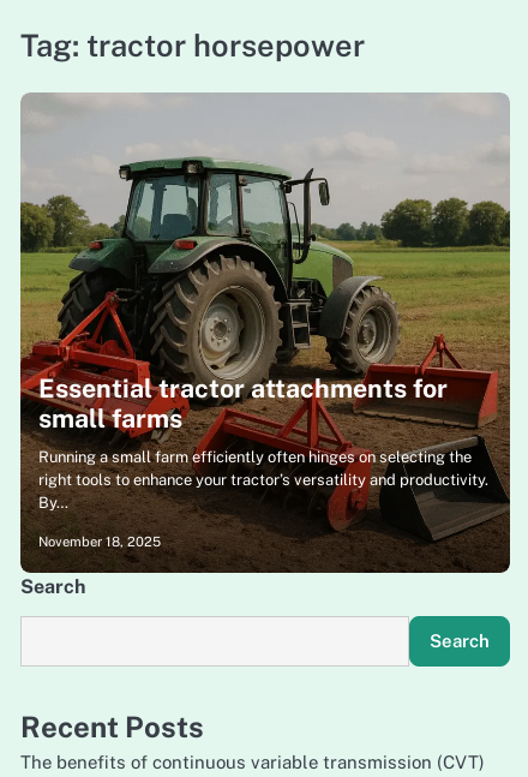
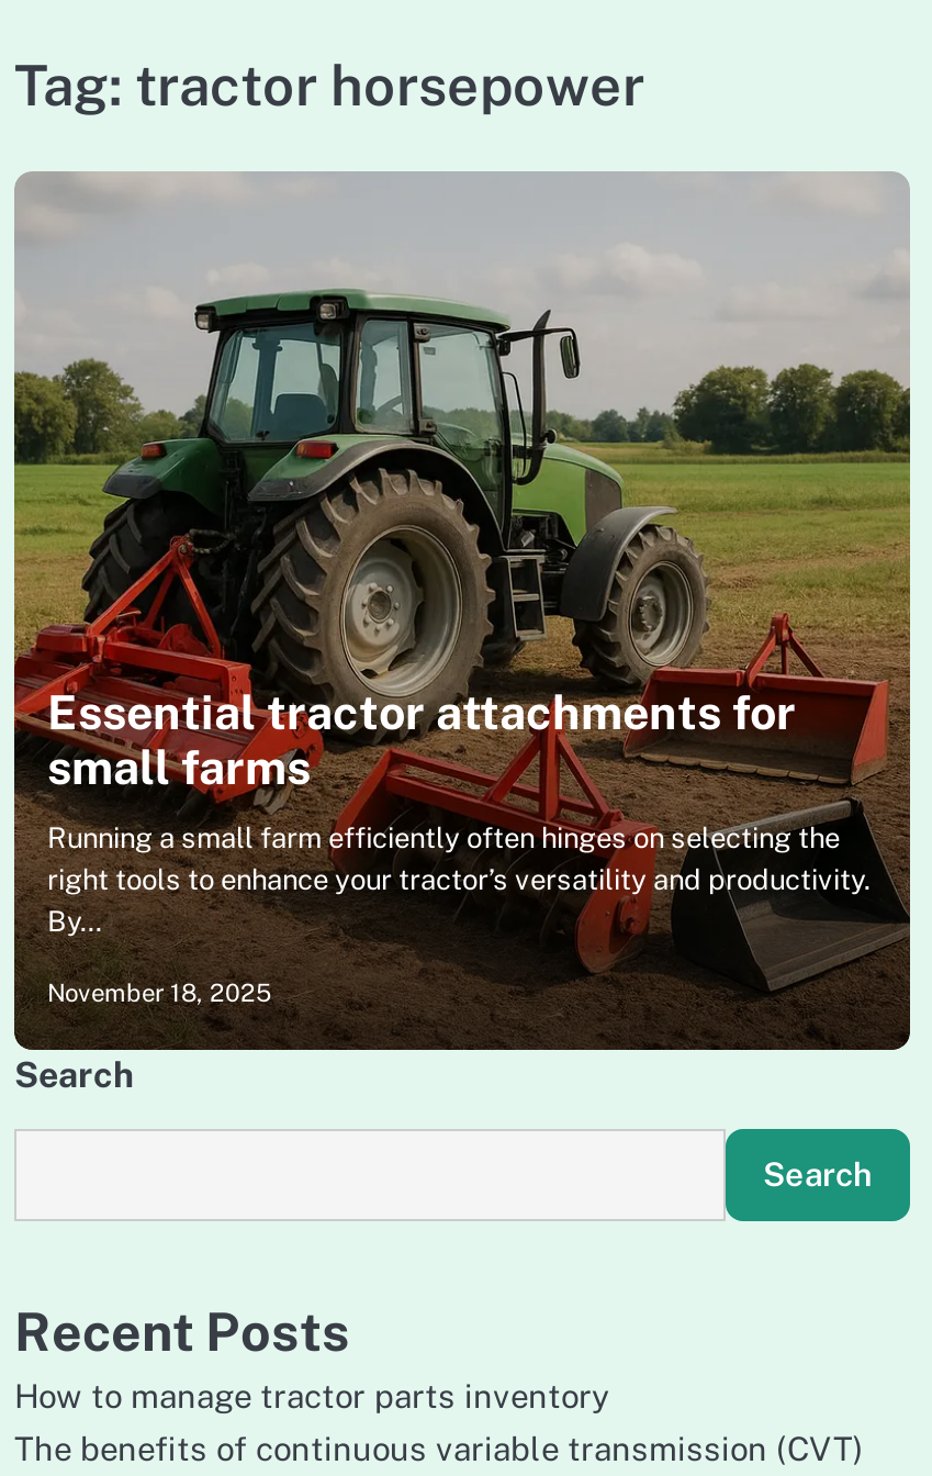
+ How to manage tractor parts inventory
